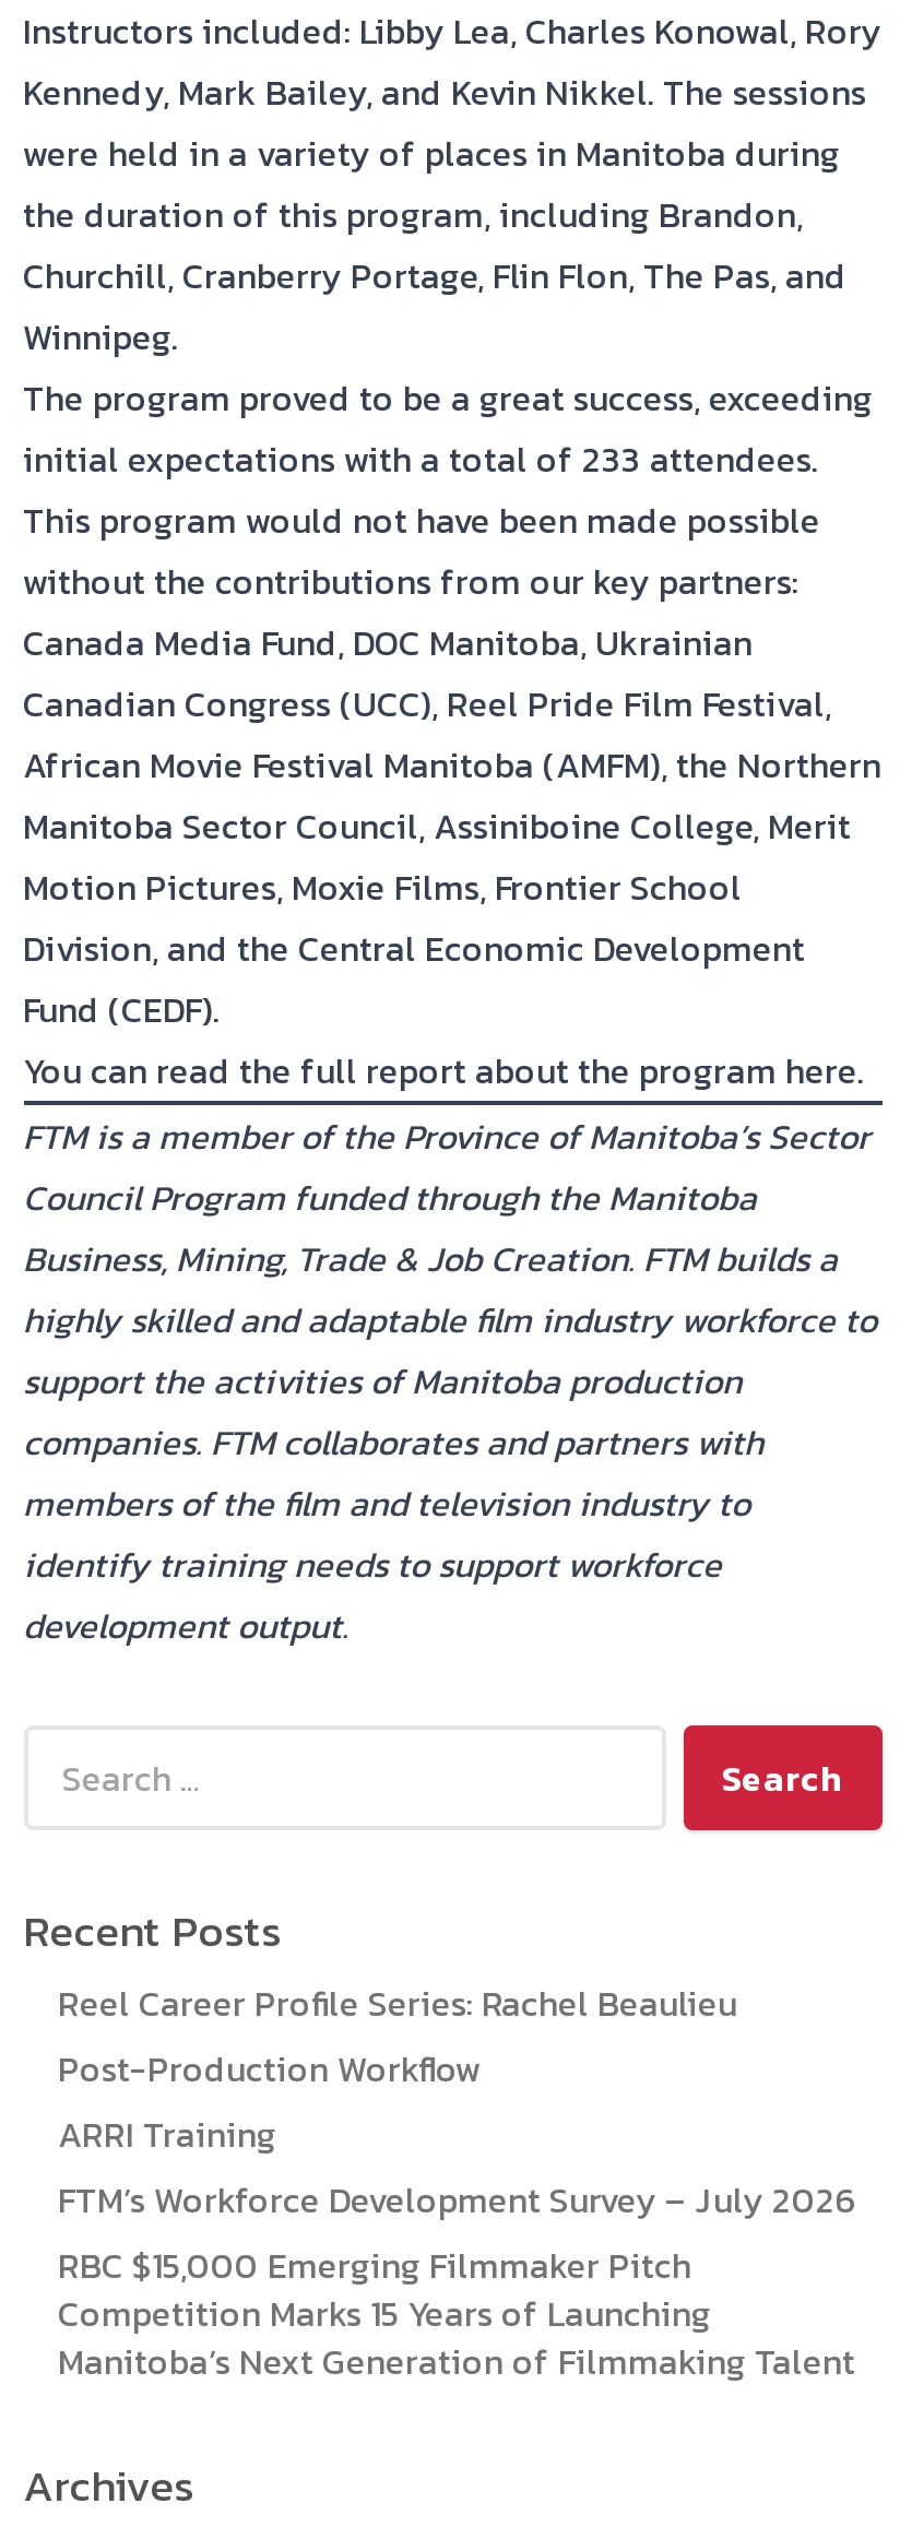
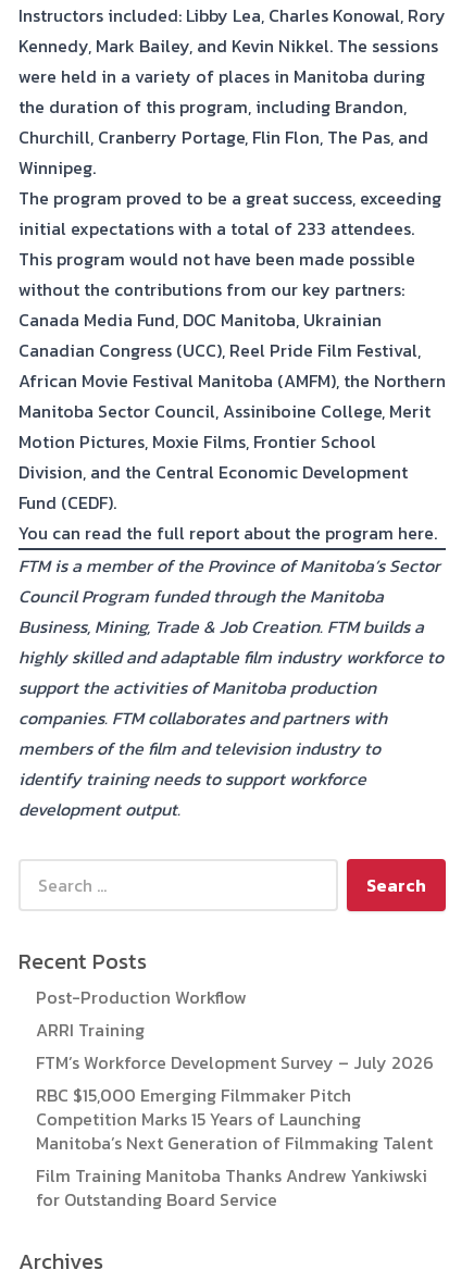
- Reel Career Profile Series: Rachel Beaulieu

moved up: Post-Production Workflow | ARRI Training | FTM’s Workforce Development Survey – July 2026 | RBC $15,000 Emerging Filmmaker Pitch | Competition Marks 15 Years of Launching | Manitoba’s Next Generation of Filmmaking Talent

+ Film Training Manitoba Thanks Andrew Yankiwski
+ for Outstanding Board Service
